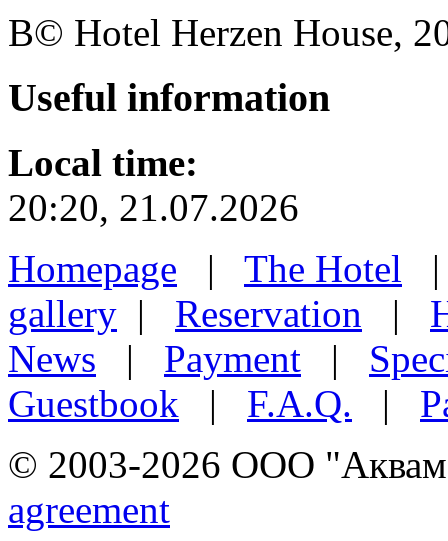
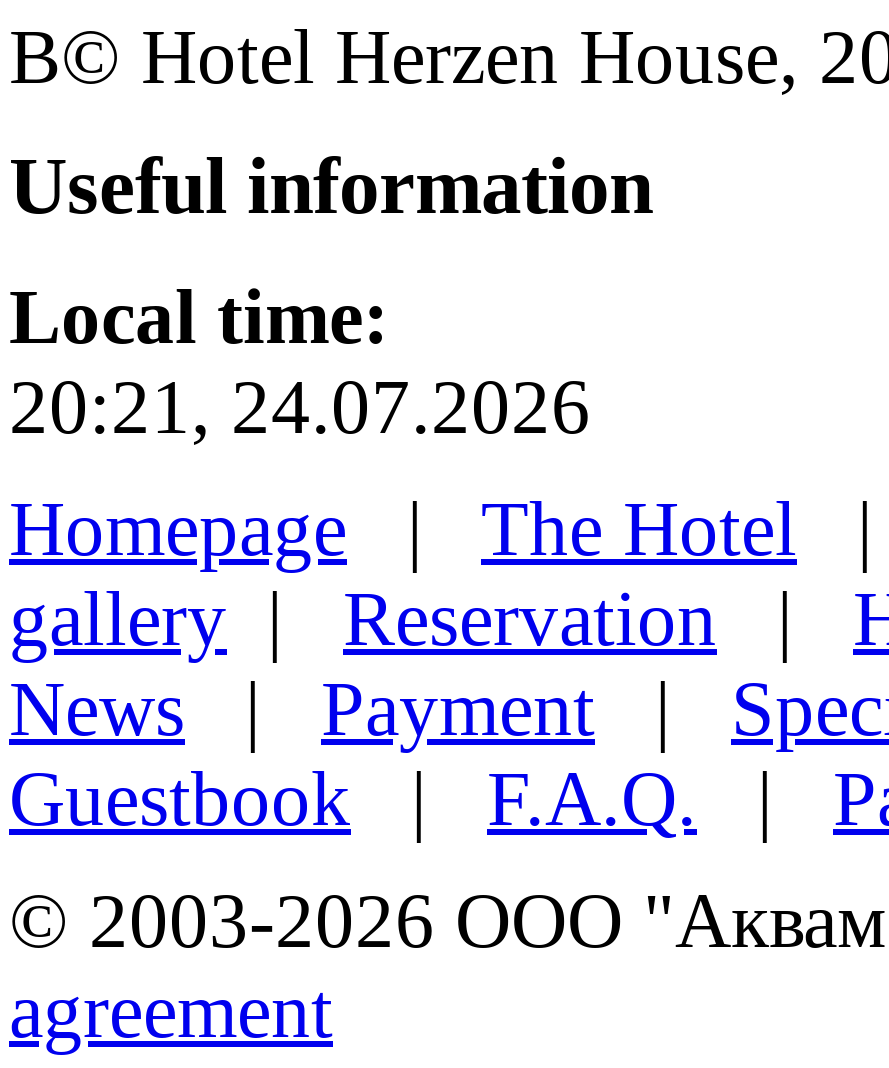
- 20:20, 21.07.2026
+ 20:21, 24.07.2026
